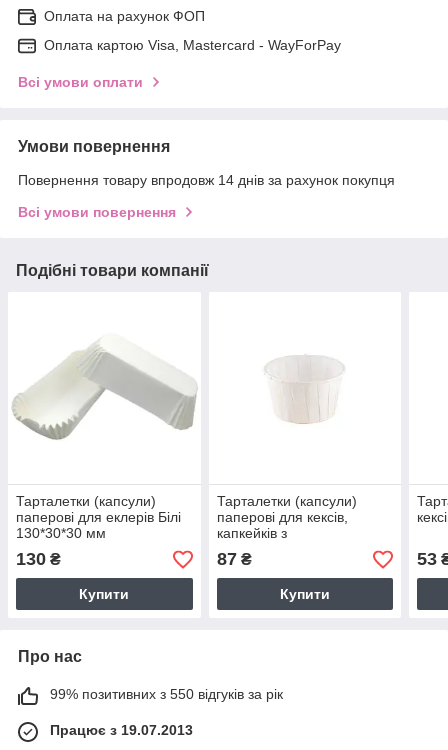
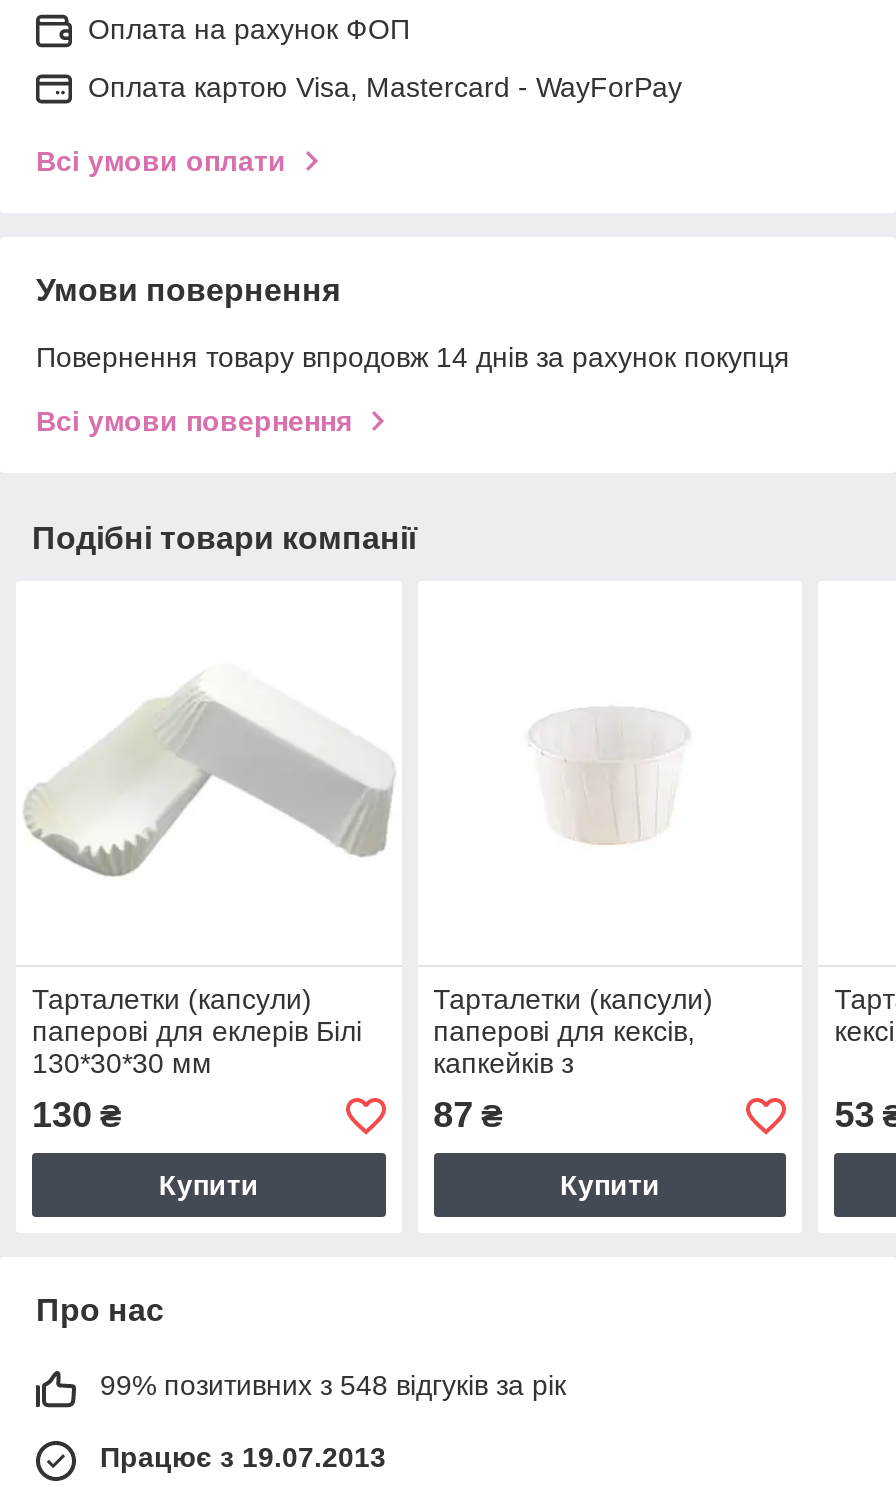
- 99% позитивних з 550 відгуків за рік
+ 99% позитивних з 548 відгуків за рік
